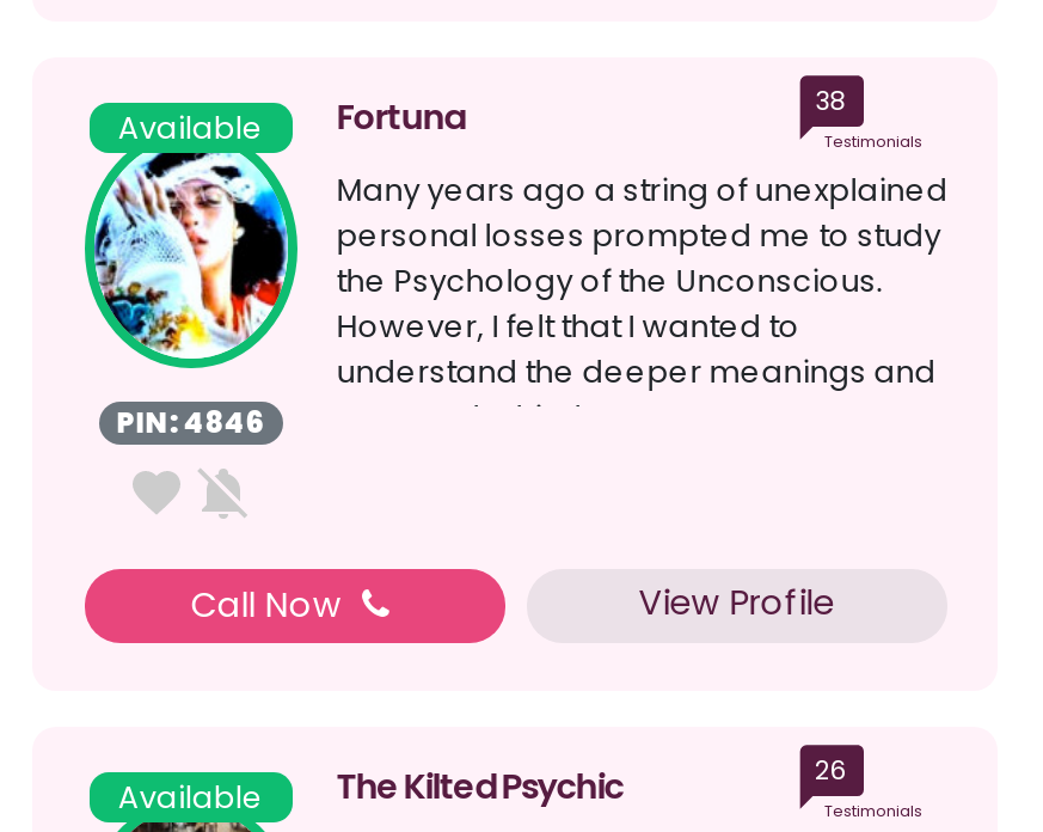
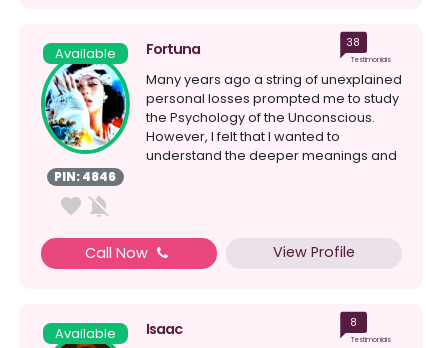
- The Kilted Psychic
- 26
+ Isaac
+ 8
